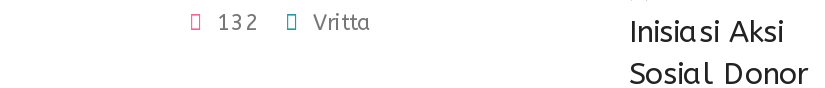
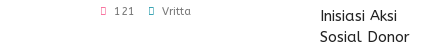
- 132 Vritta
+ 121 Vritta
